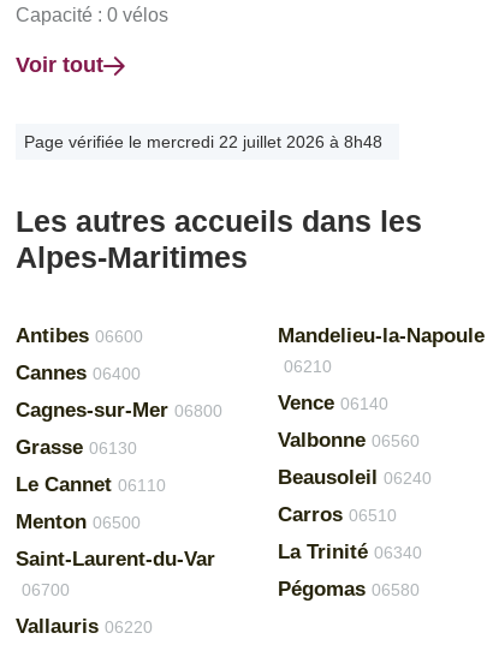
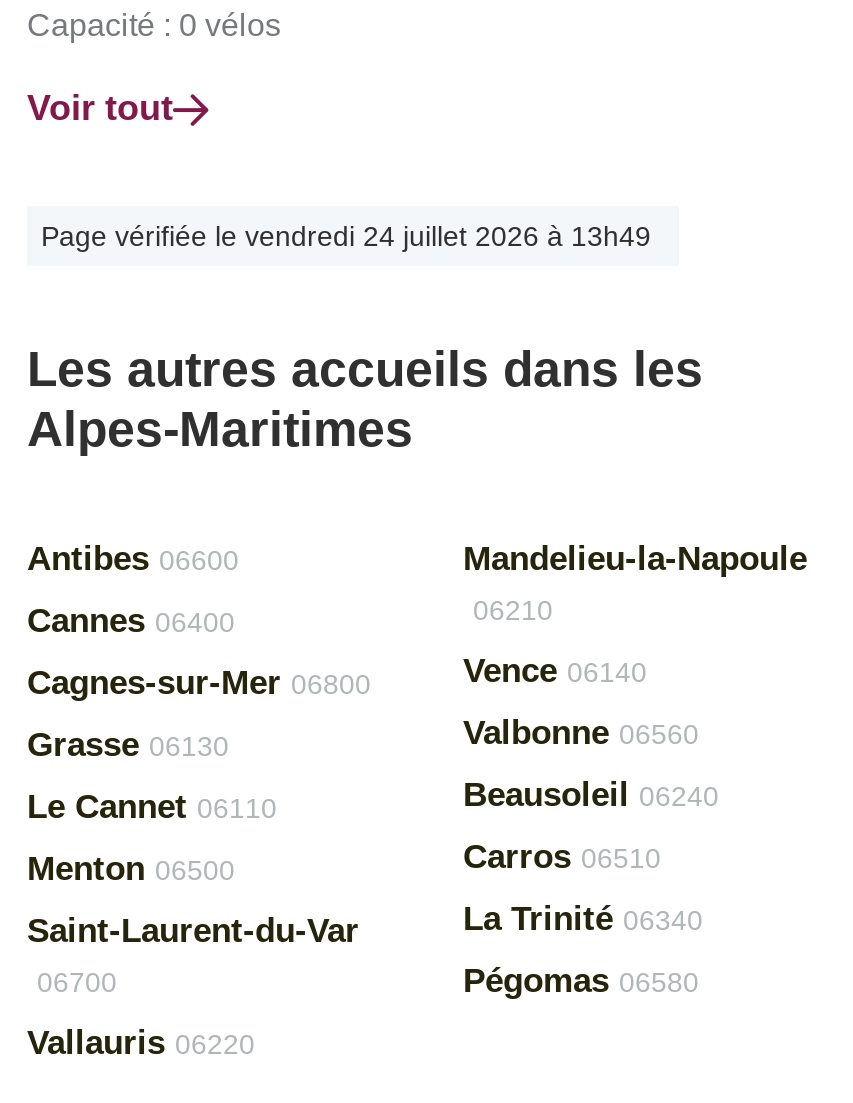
- Page vérifiée le mercredi 22 juillet 2026 à 8h48
+ Page vérifiée le vendredi 24 juillet 2026 à 13h49
